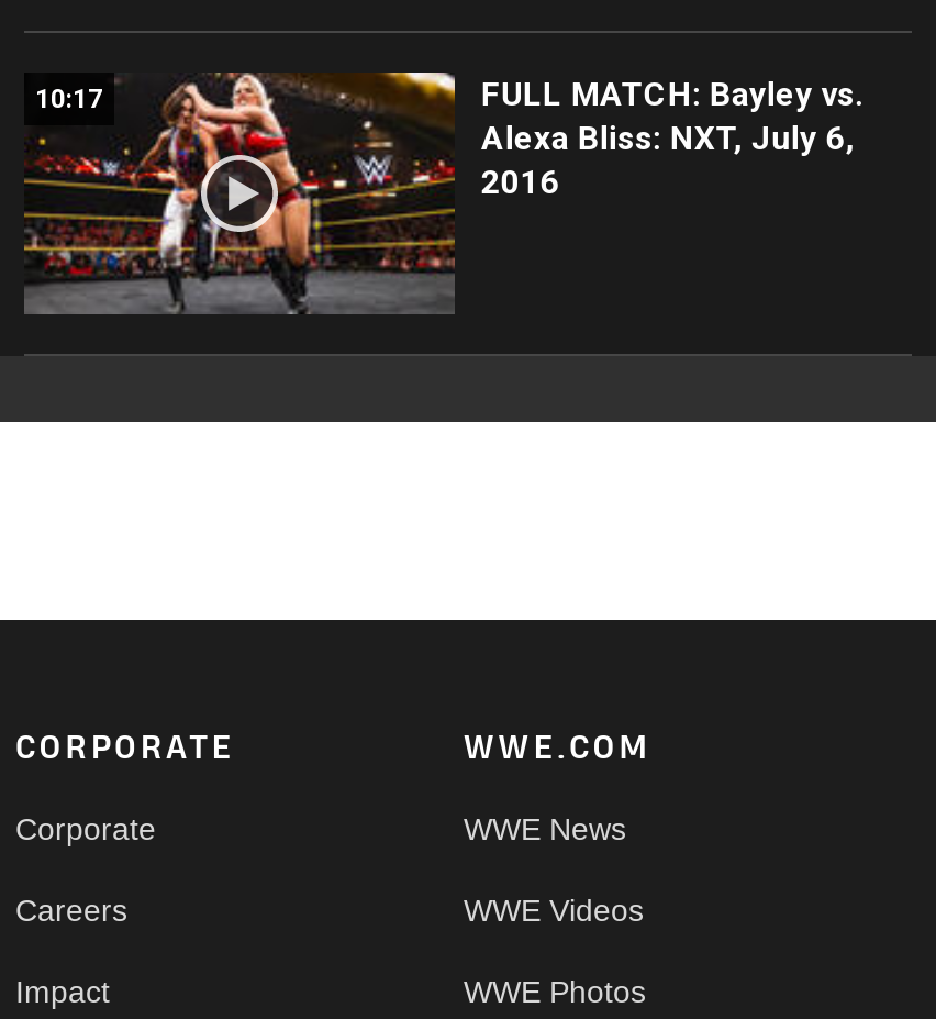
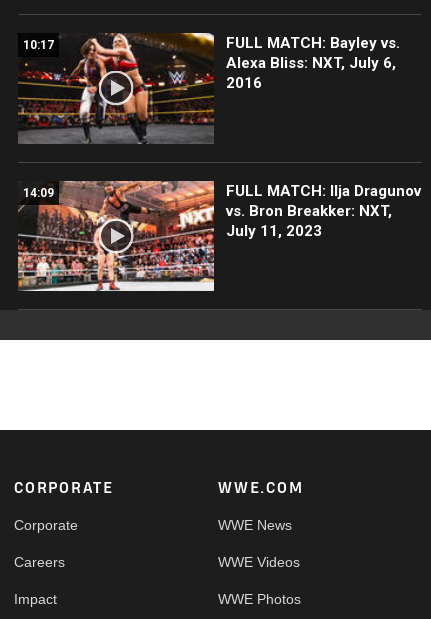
+ [image]
+ 14:09
+ FULL MATCH: Ilja Dragunov
+ vs. Bron Breakker: NXT,
+ July 11, 2023
